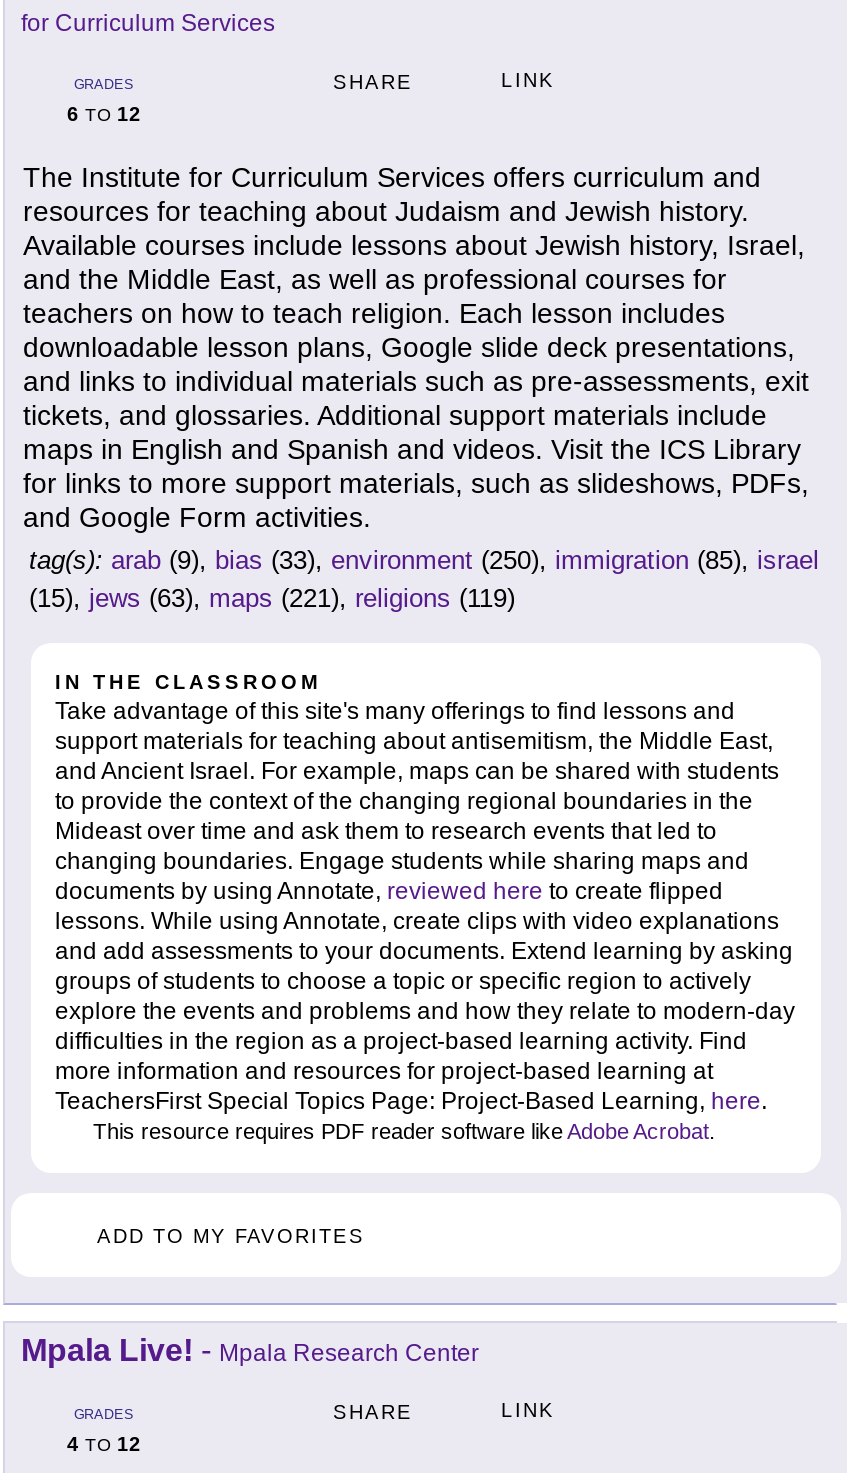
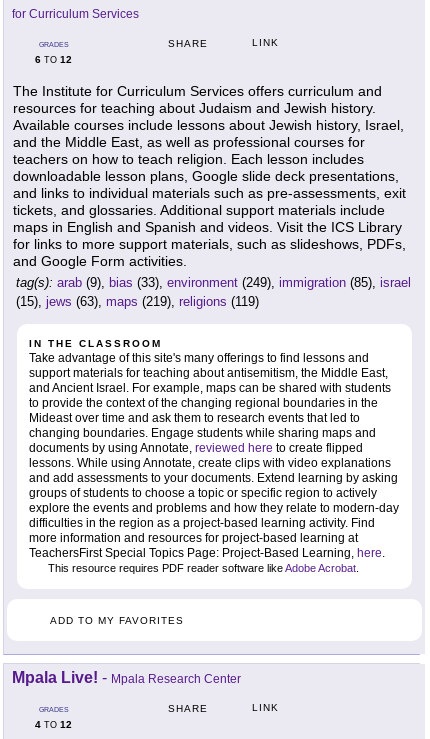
- tag(s): arab (9), bias (33), environment (250), immigration (85), israel
+ tag(s): arab (9), bias (33), environment (249), immigration (85), israel

- (15), jews (63), maps (221), religions (119)
+ (15), jews (63), maps (219), religions (119)
